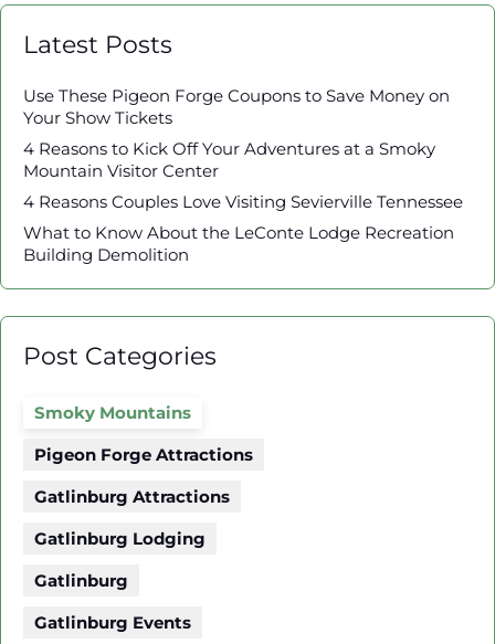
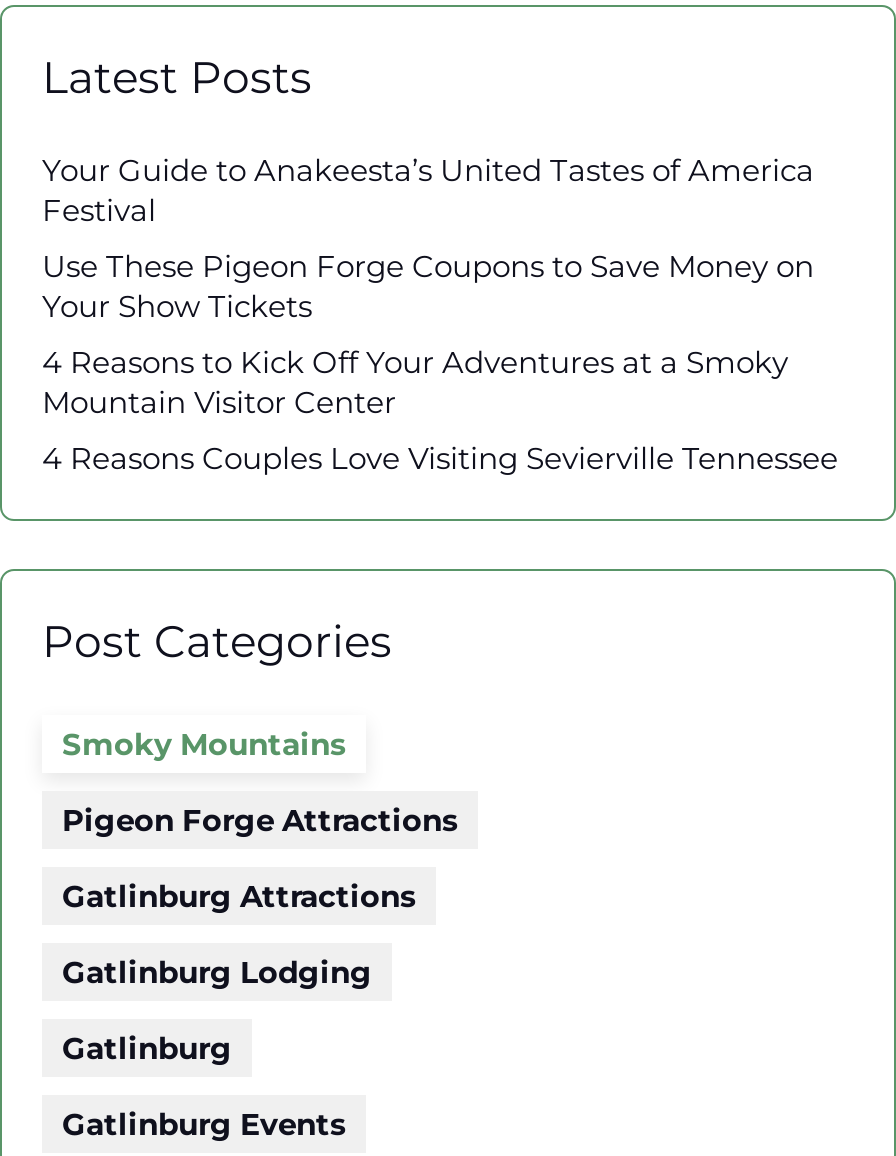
+ Your Guide to Anakeesta’s United Tastes of America
+ Festival

moved down: Use These Pigeon Forge Coupons to Save Money on | Your Show Tickets | 4 Reasons to Kick Off Your Adventures at a Smoky | Mountain Visitor Center | 4 Reasons Couples Love Visiting Sevierville Tennessee

- What to Know About the LeConte Lodge Recreation
- Building Demolition
